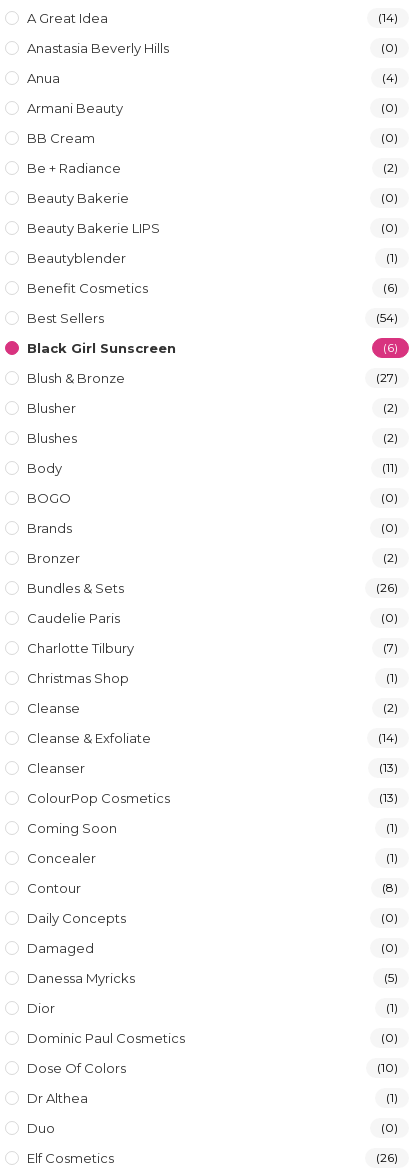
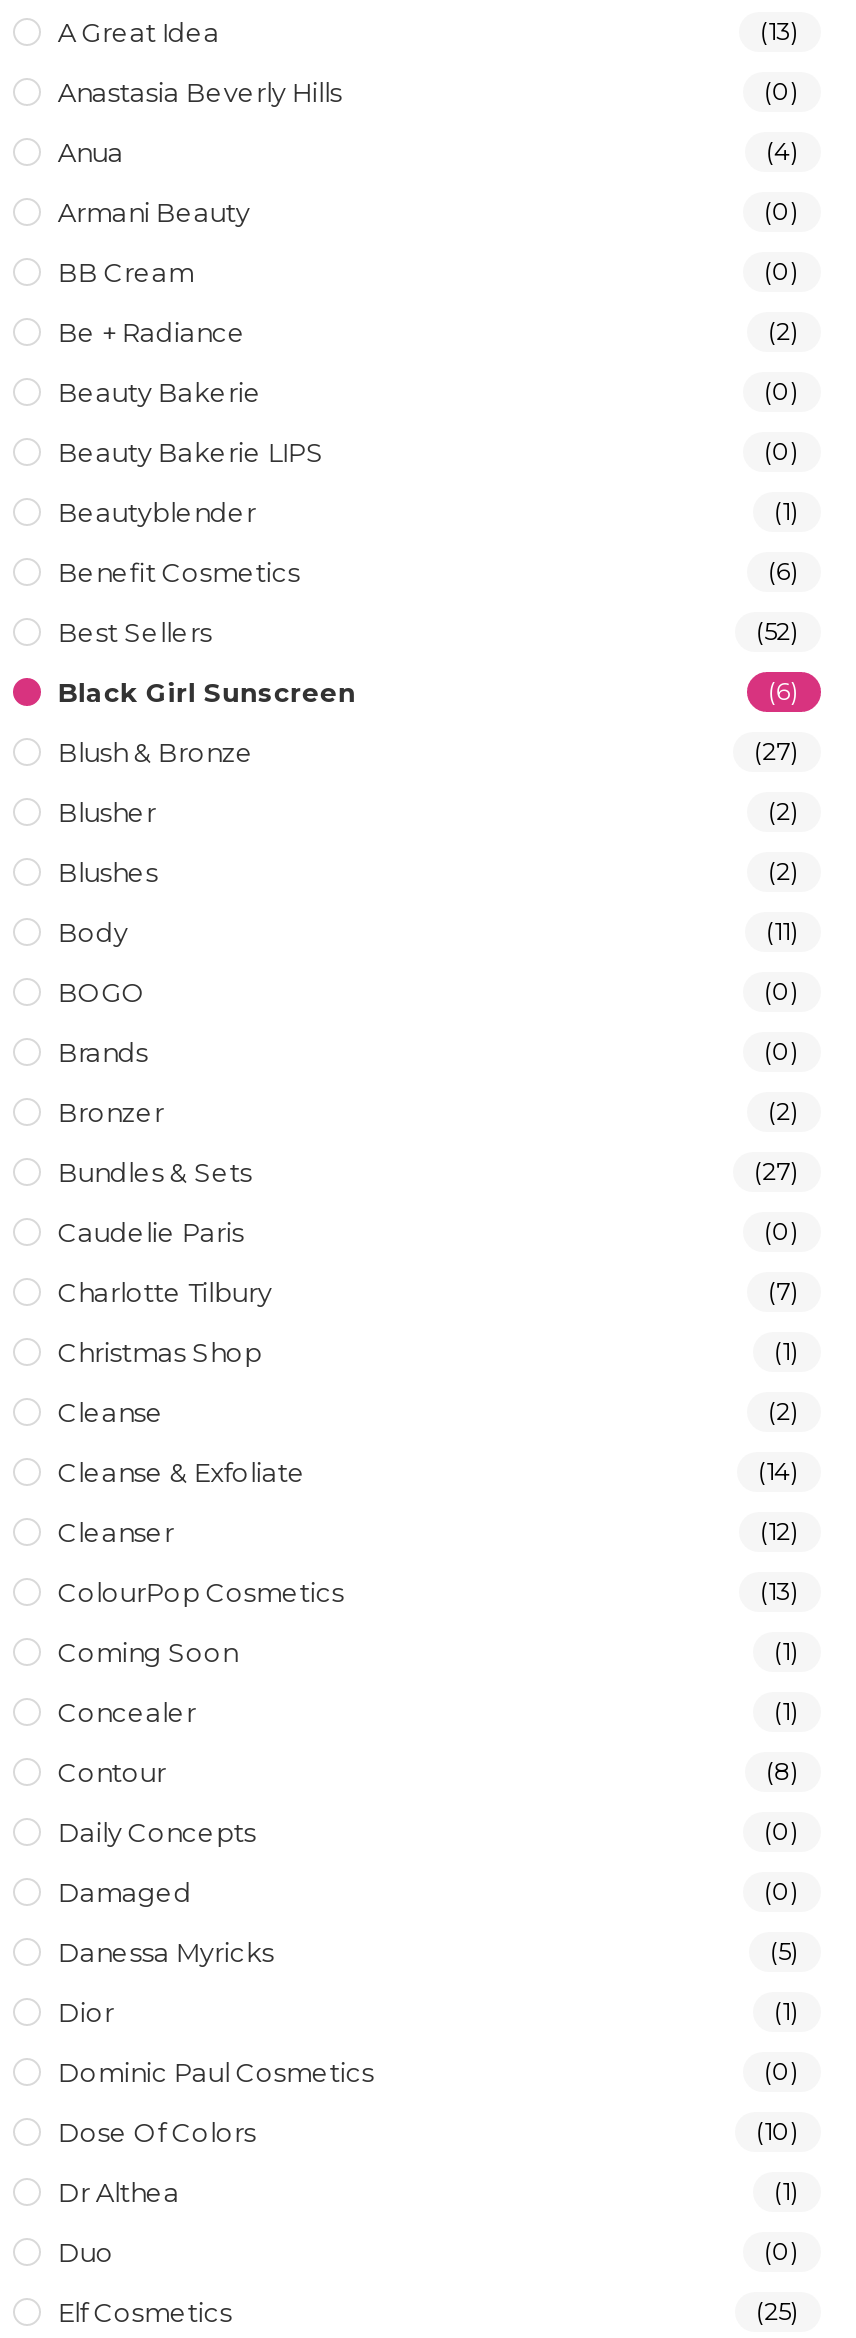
- (14)
+ (13)

- (54)
+ (52)

- (26)
+ (27)

- (13)
+ (12)

- (26)
+ (25)
